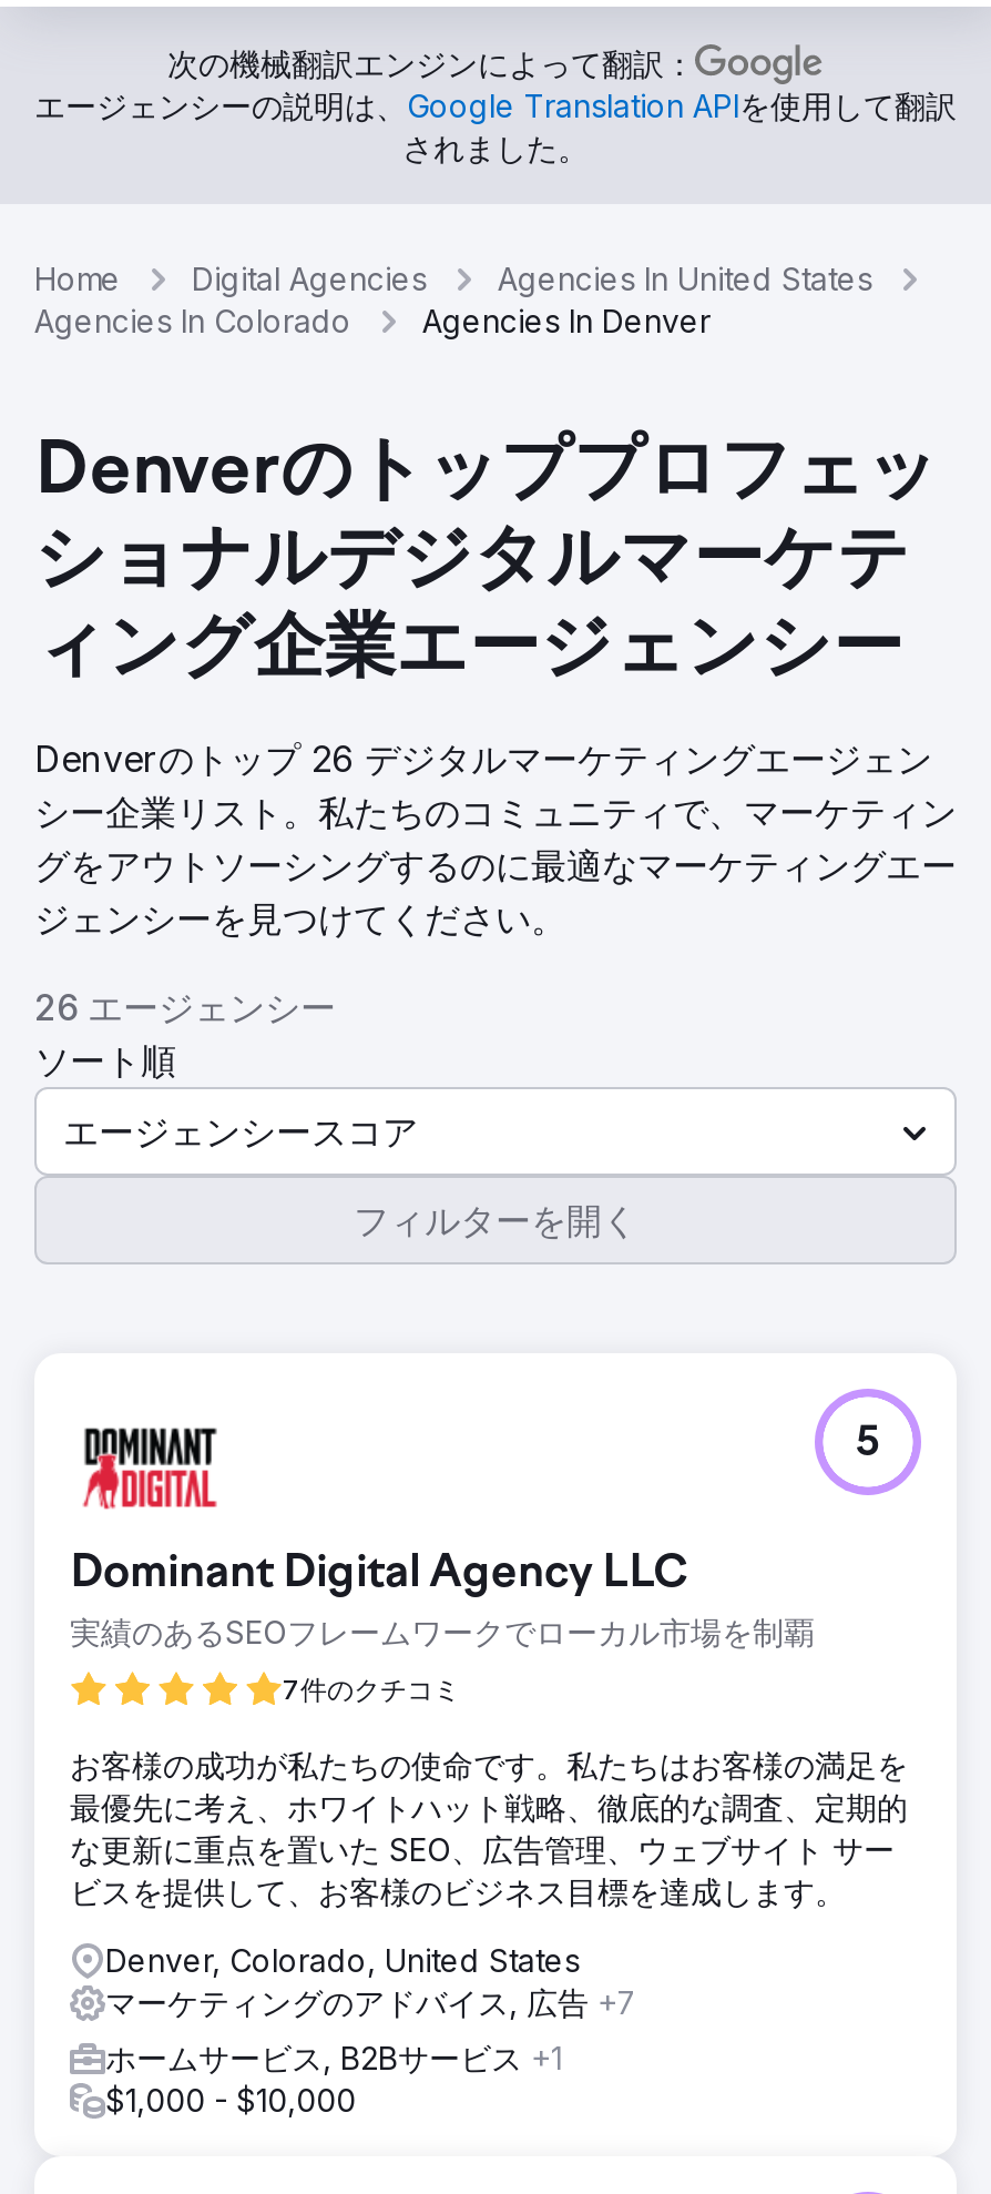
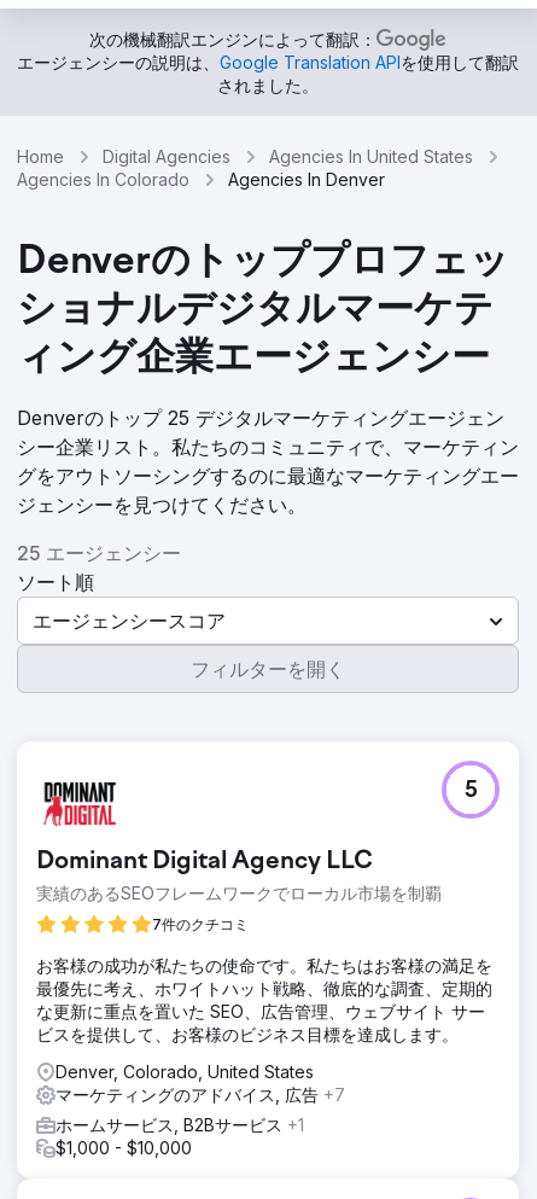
- Denverのトップ 26 デジタルマーケティングエージェン
+ Denverのトップ 25 デジタルマーケティングエージェン

- 26 エージェンシー
+ 25 エージェンシー
